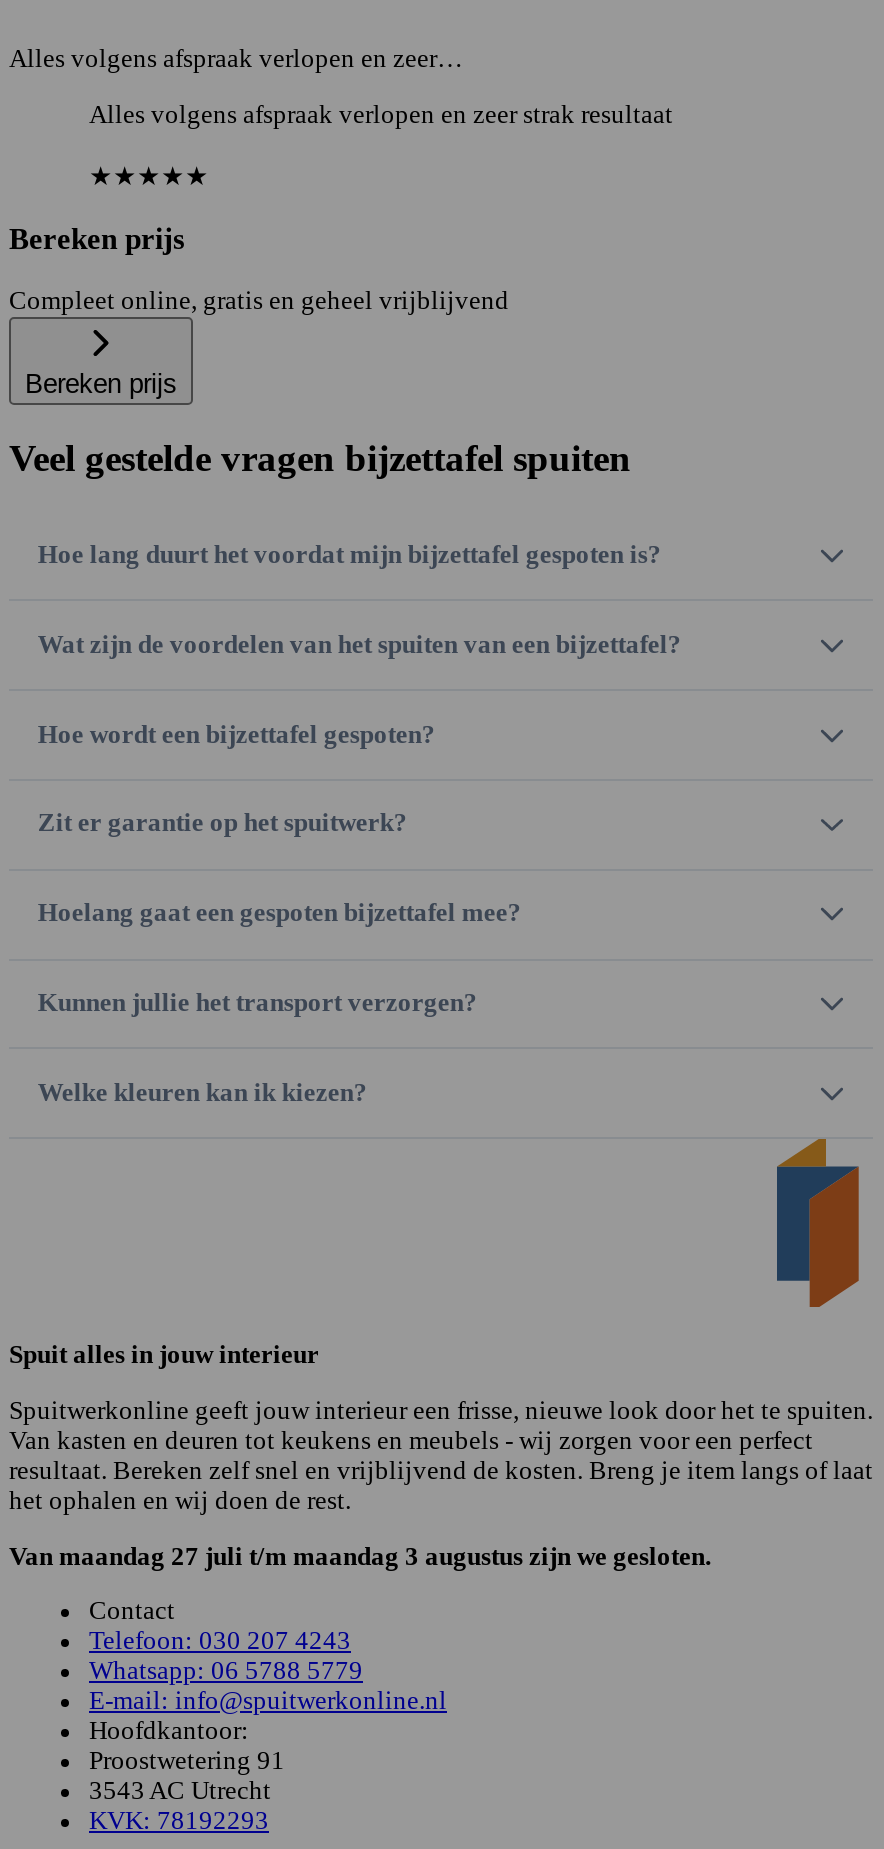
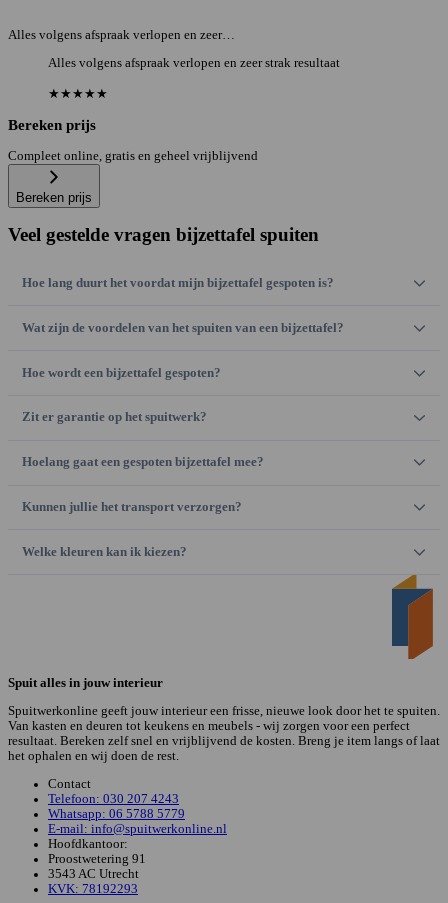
- Van maandag 27 juli t/m maandag 3 augustus zijn we gesloten.
